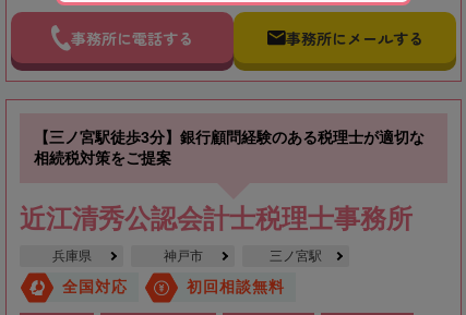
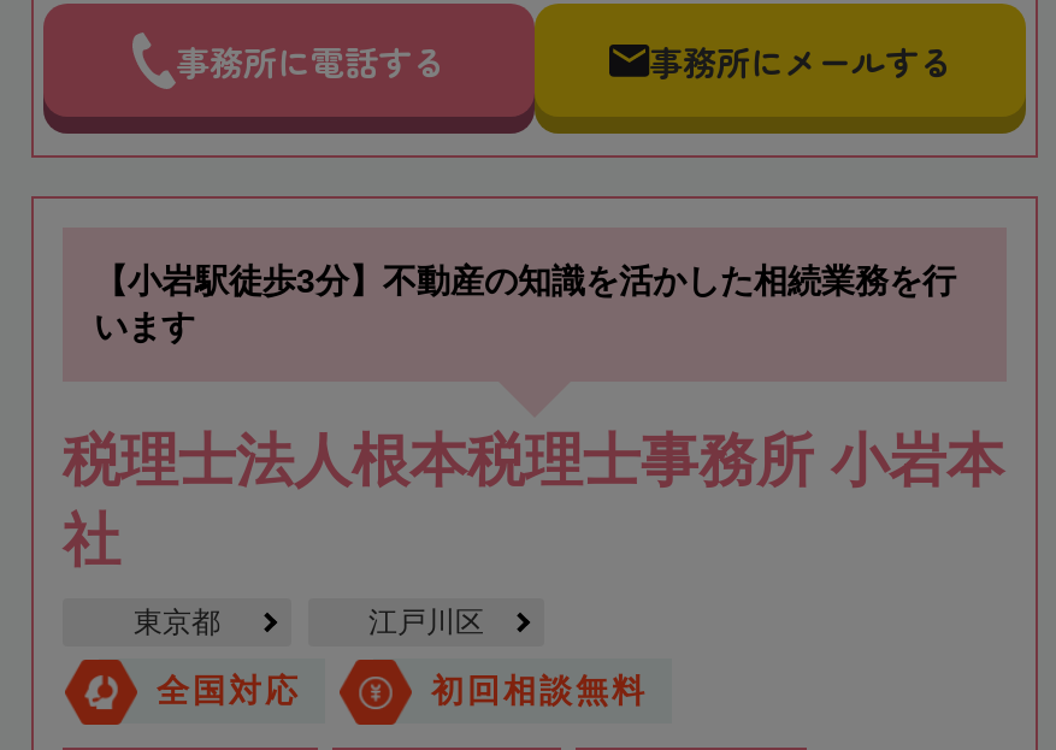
- 【三ノ宮駅徒歩3分】銀行顧問経験のある税理士が適切な
- 相続税対策をご提案
+ 【小岩駅徒歩3分】不動産の知識を活かした相続業務を行
+ います

- 近江清秀公認会計士税理士事務所
+ 税理士法人根本税理士事務所 小岩本
+ 社

- 兵庫県
- 神戸市
- 三ノ宮駅
+ 東京都
+ 江戸川区
